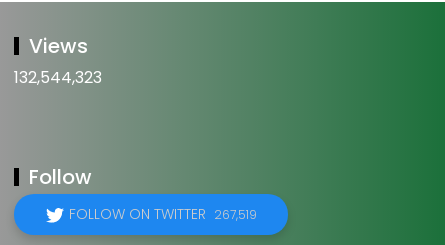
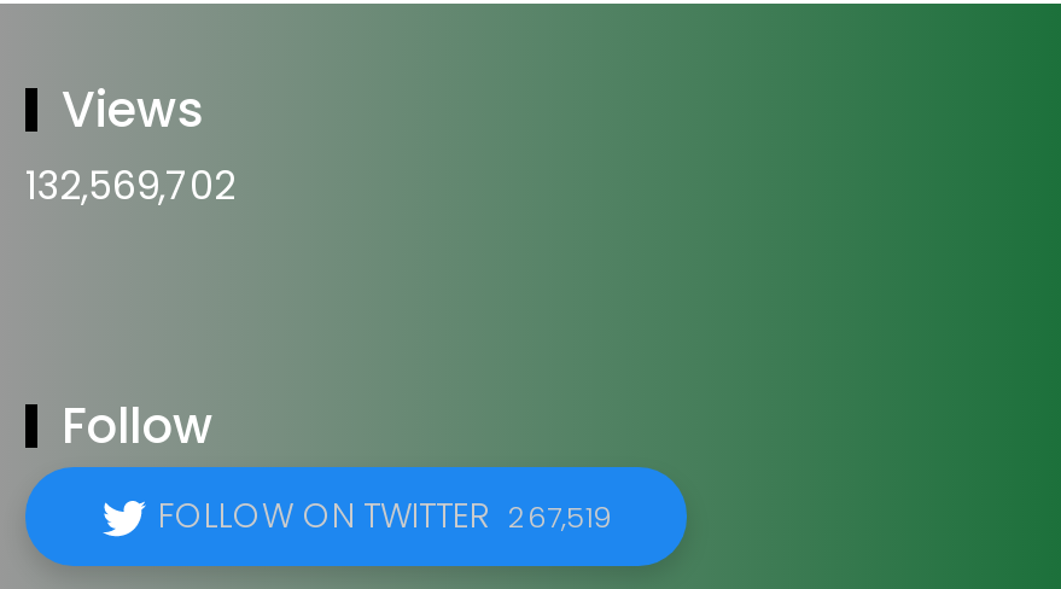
- 132,544,323
+ 132,569,702
